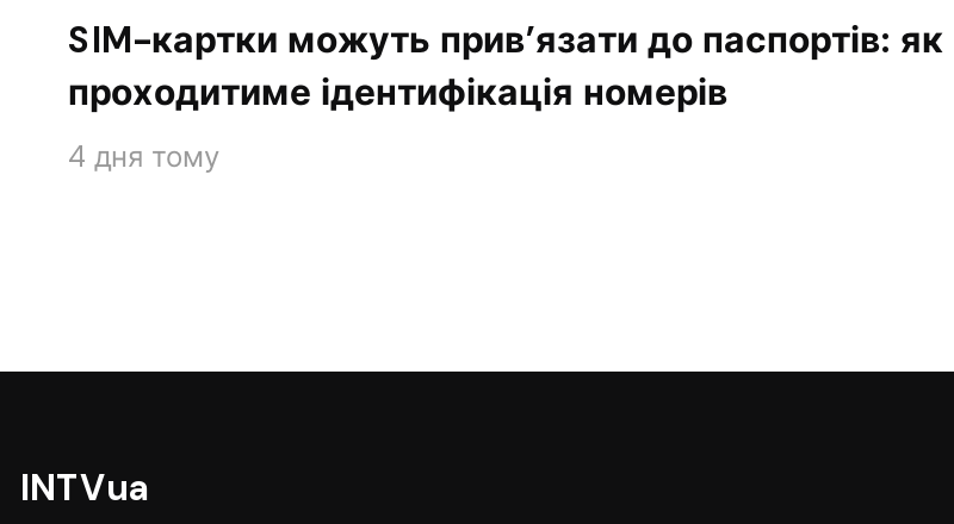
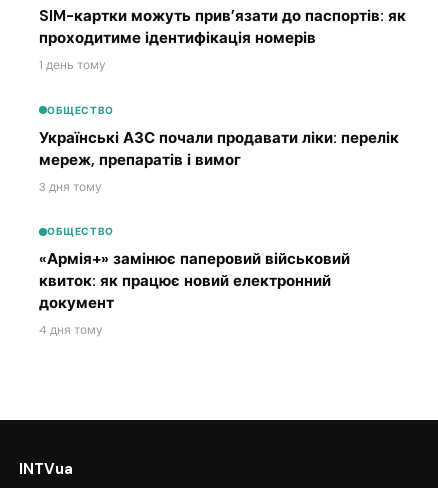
+ 1 день тому
+ ОБЩЕСТВО
+ Українські АЗС почали продавати ліки: перелік
+ мереж, препаратів і вимог
+ 3 дня тому
+ ОБЩЕСТВО
+ «Армія+» замінює паперовий військовий
+ квиток: як працює новий електронний
+ документ
